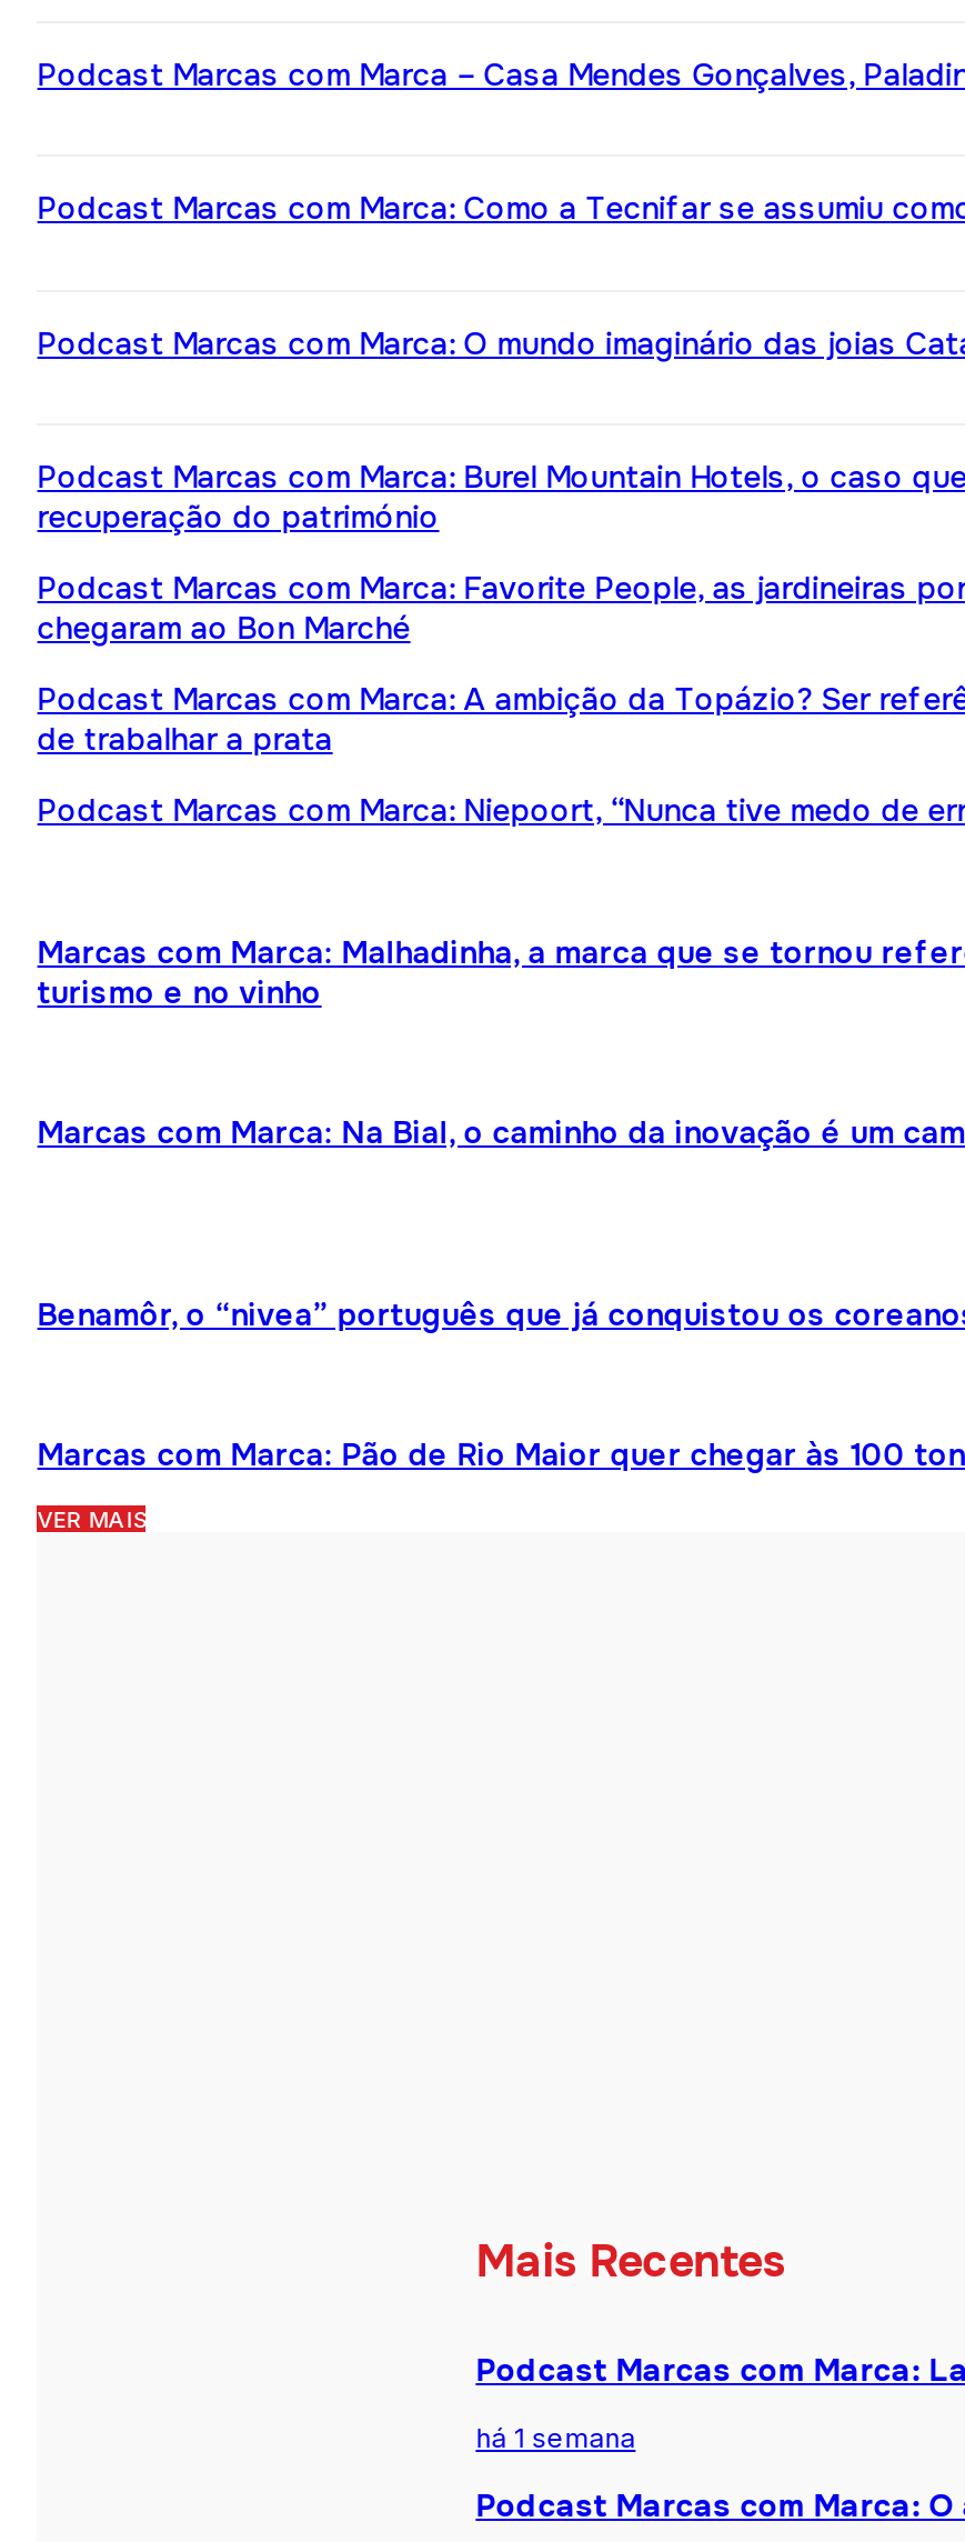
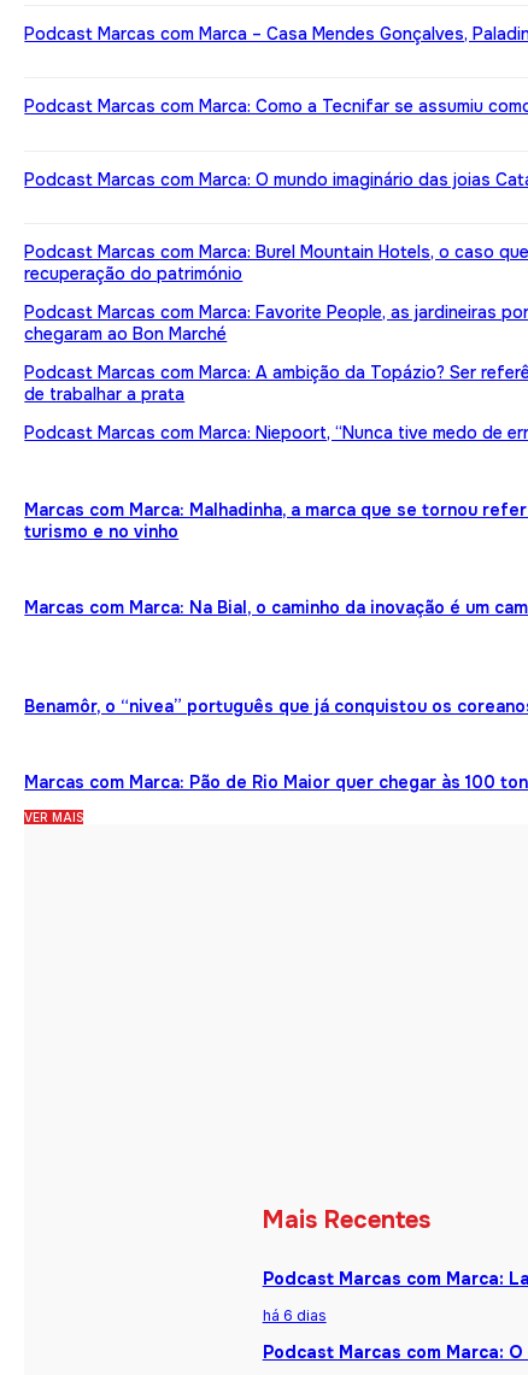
- há 1 semana
+ há 6 dias
